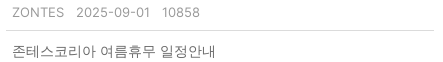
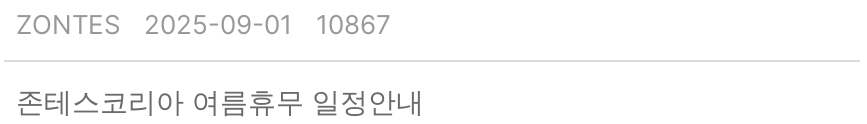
- ZONTES 2025-09-01 10858
+ ZONTES 2025-09-01 10867
